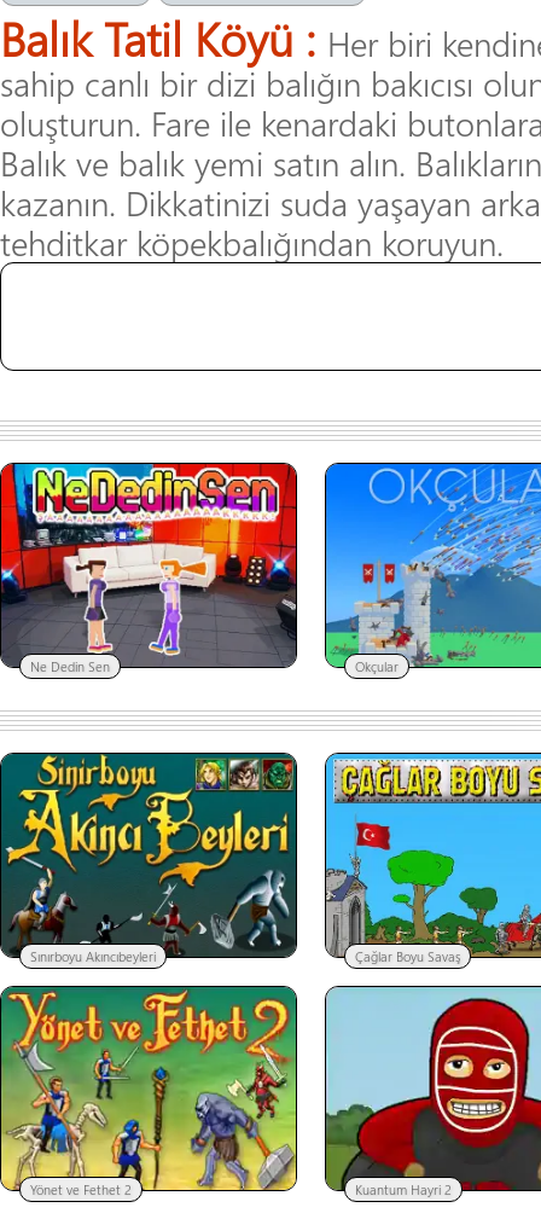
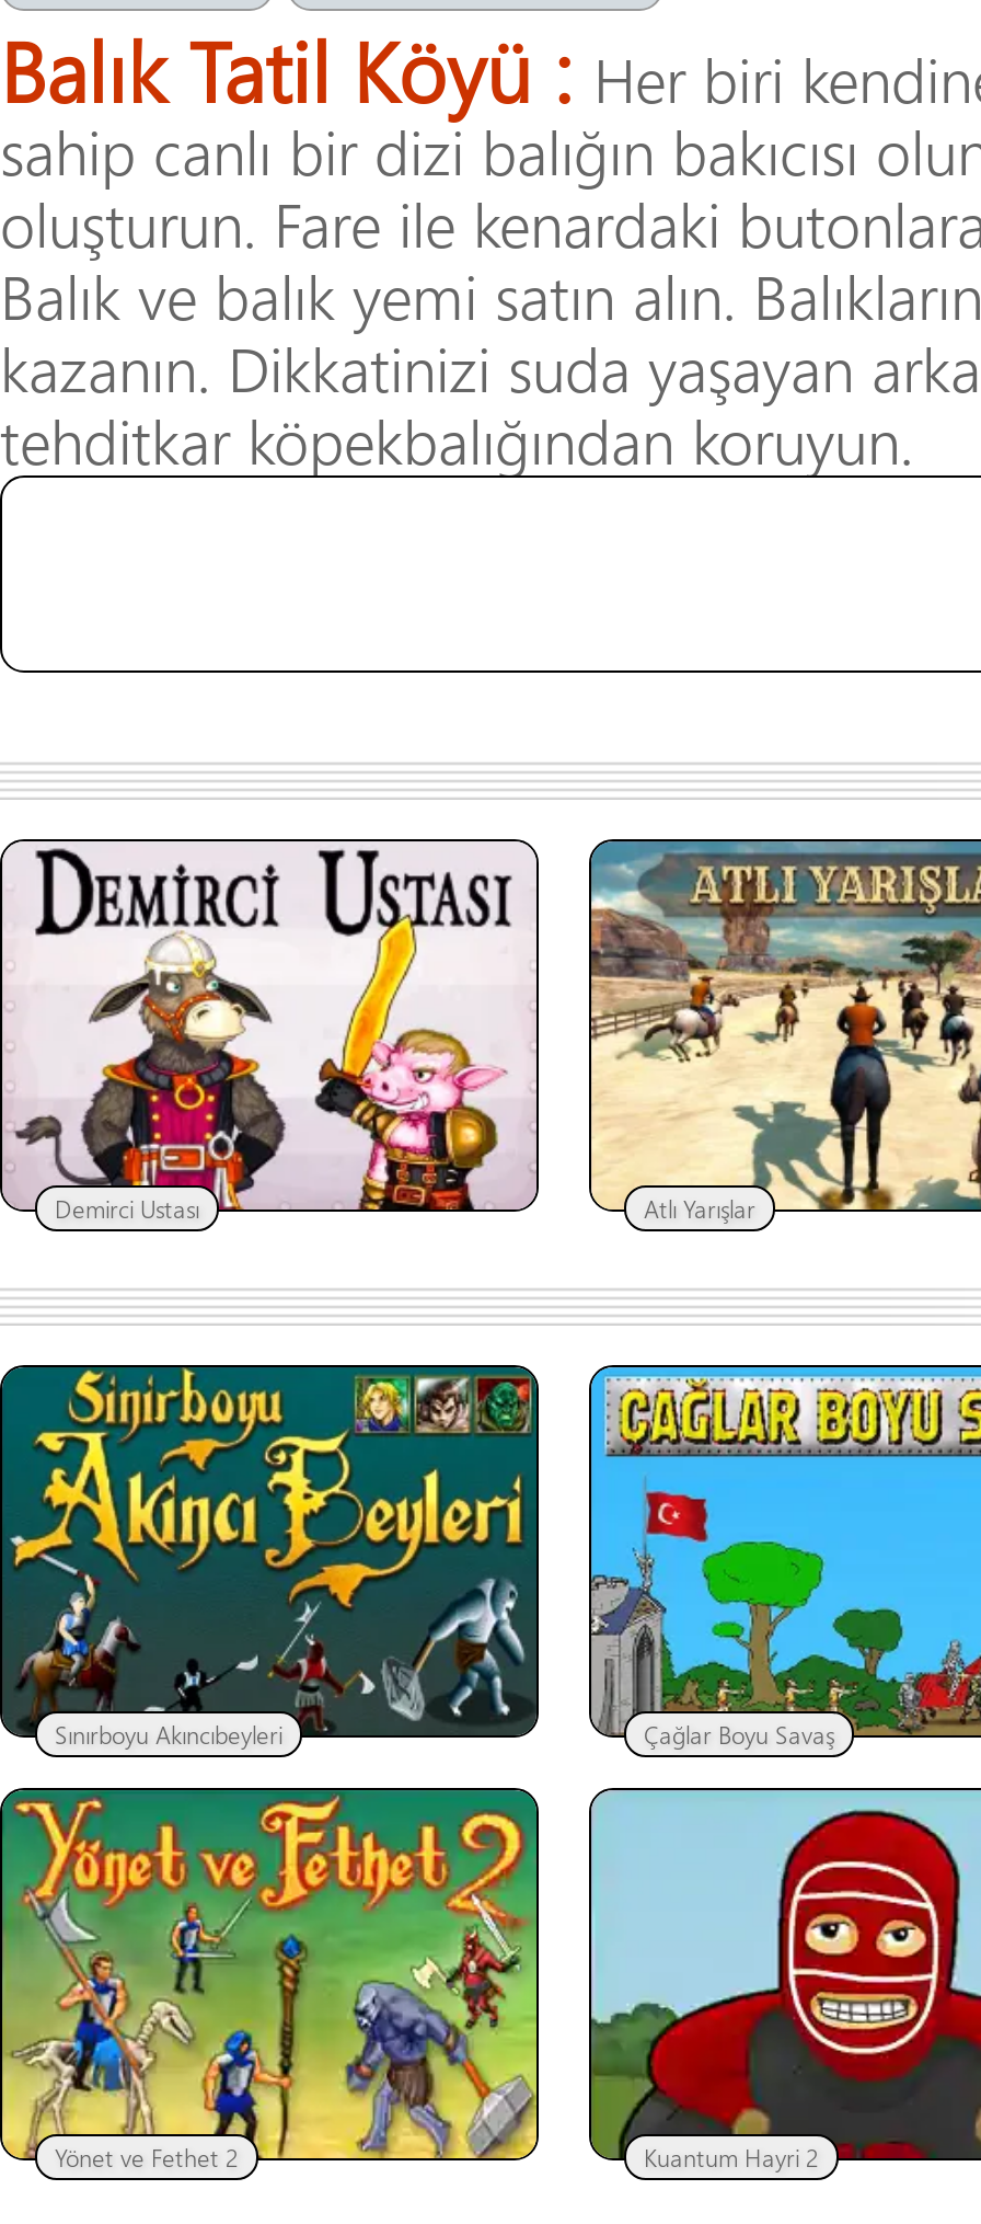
- [image]
- Ne Dedin Sen
- Okçular
+ [image]
+ Demirci Ustası
+ Atlı Yarışlar

- [image]
+ [image]
